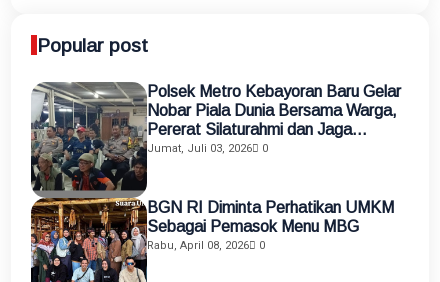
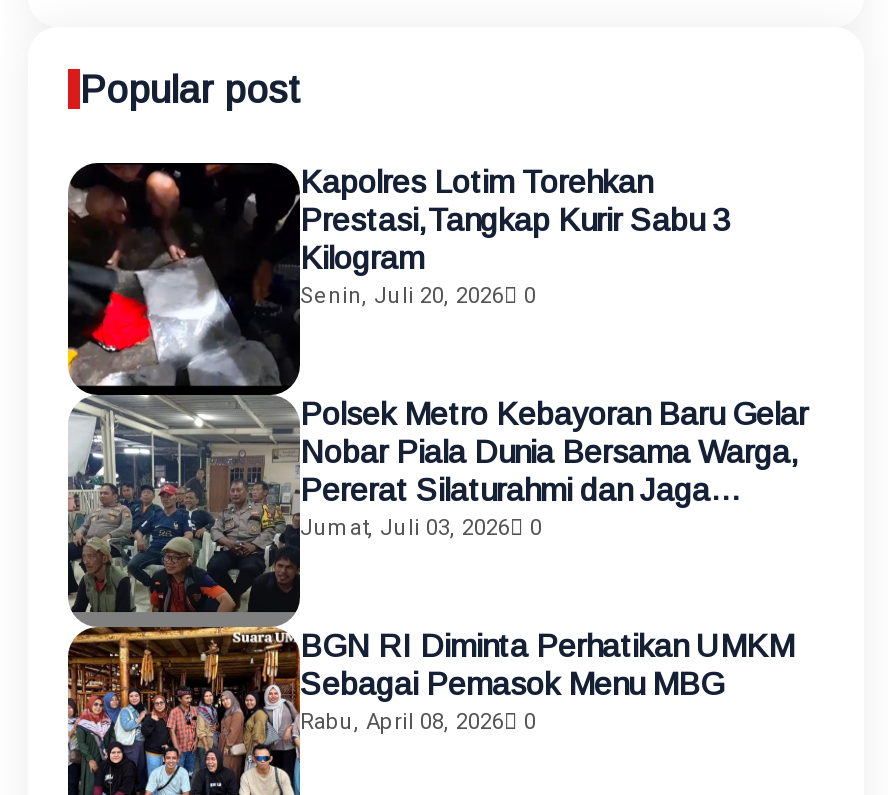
+ [image]
+ Kapolres Lotim Torehkan
+ Prestasi,Tangkap Kurir Sabu 3
+ Kilogram
+ Senin, Juli 20, 2026
+ 0

moved down: [image]
